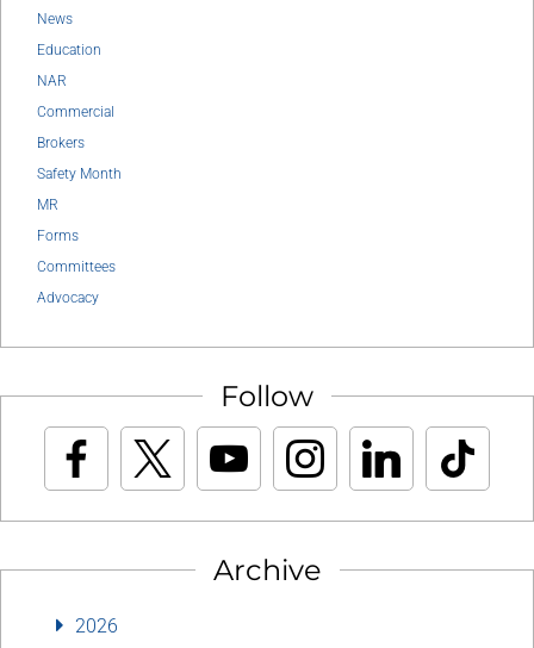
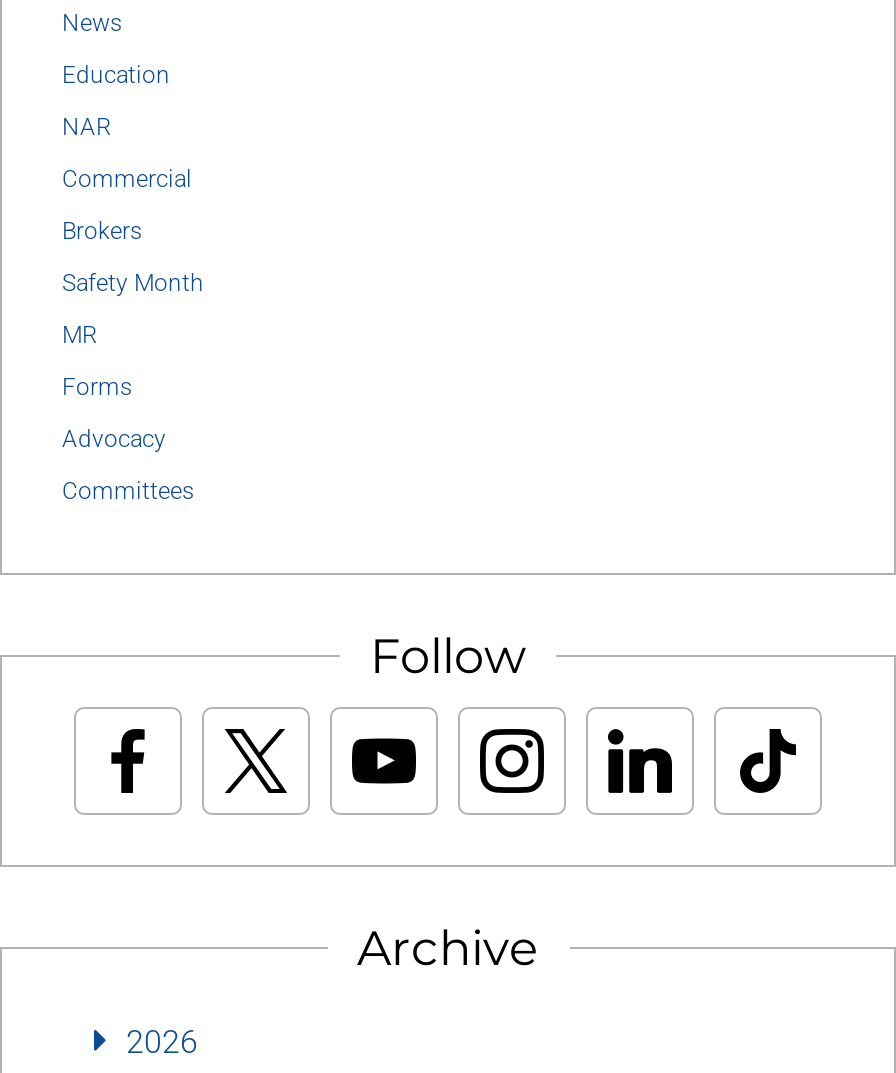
moved down: Committees

moved up: Advocacy
